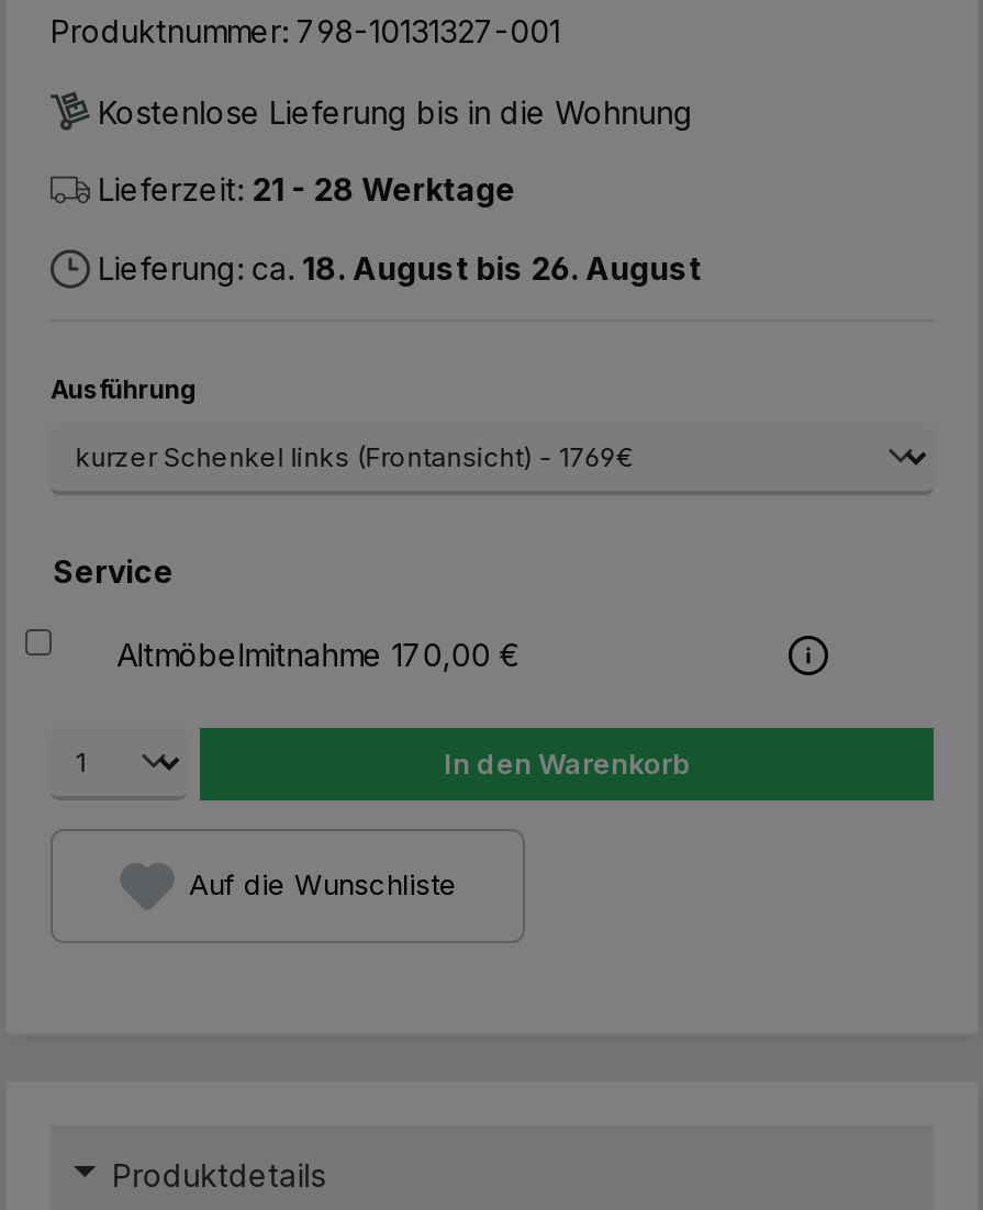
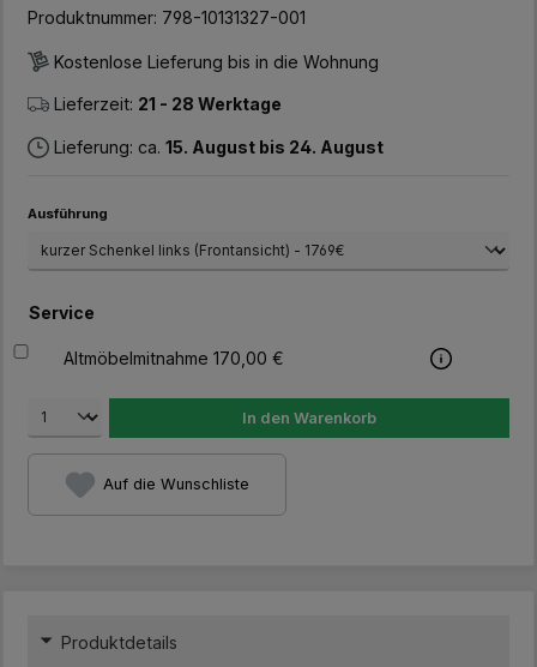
- Lieferung: ca. 18. August bis 26. August
+ Lieferung: ca. 15. August bis 24. August
